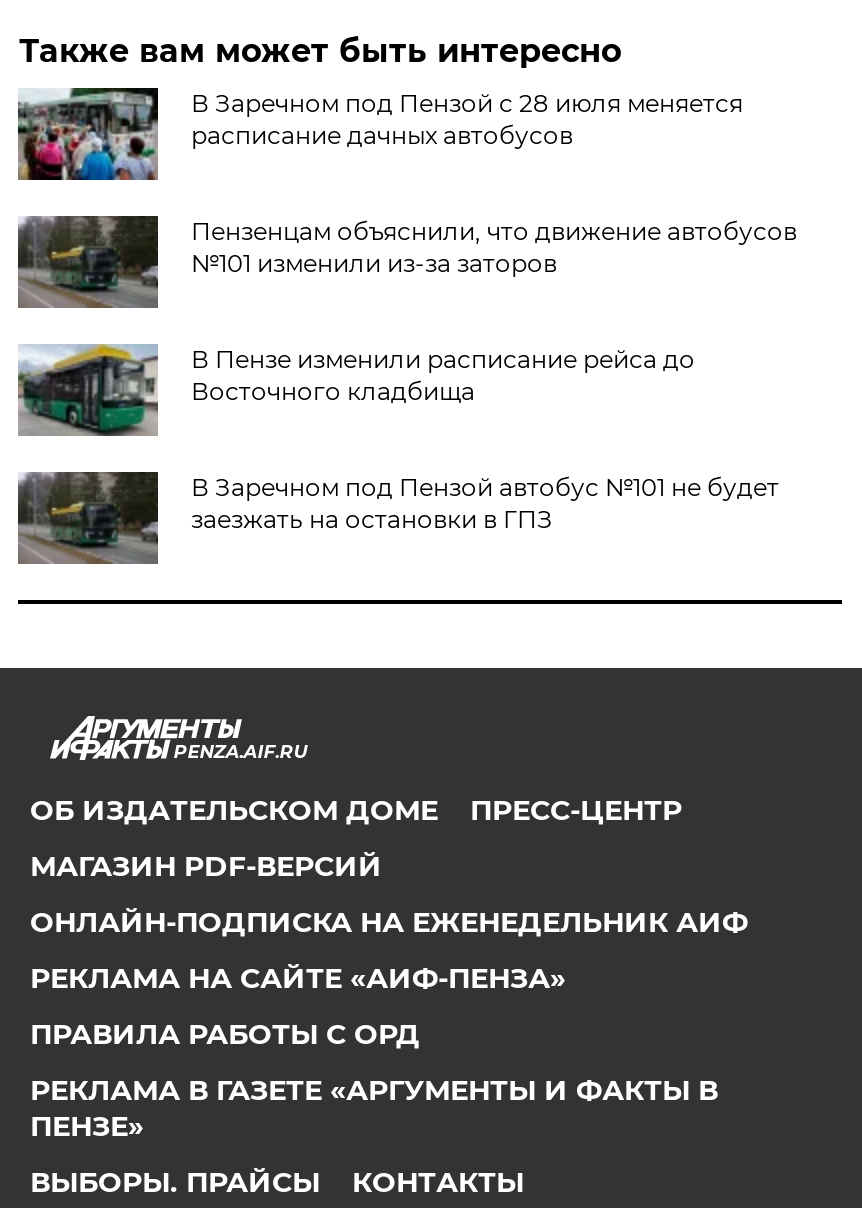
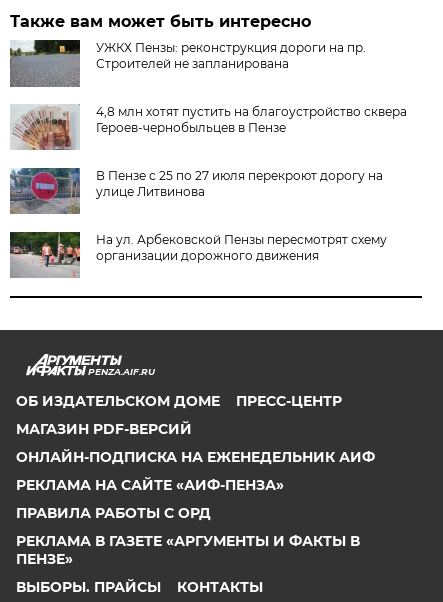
- [image]
- В Заречном под Пензой с 28 июля меняется
- расписание дачных автобусов
+ [image]
+ УЖКХ Пензы: реконструкция дороги на пр.
+ Строителей не запланирована

- [image]
- Пензенцам объяснили, что движение автобусов
- №101 изменили из-за заторов
+ [image]
+ 4,8 млн хотят пустить на благоустройство сквера
+ Героев-чернобыльцев в Пензе

- [image]
- В Пензе изменили расписание рейса до
- Восточного кладбища
+ [image]
+ В Пензе с 25 по 27 июля перекроют дорогу на
+ улице Литвинова

- [image]
- В Заречном под Пензой автобус №101 не будет
- заезжать на остановки в ГПЗ
+ [image]
+ На ул. Арбековской Пензы пересмотрят схему
+ организации дорожного движения
